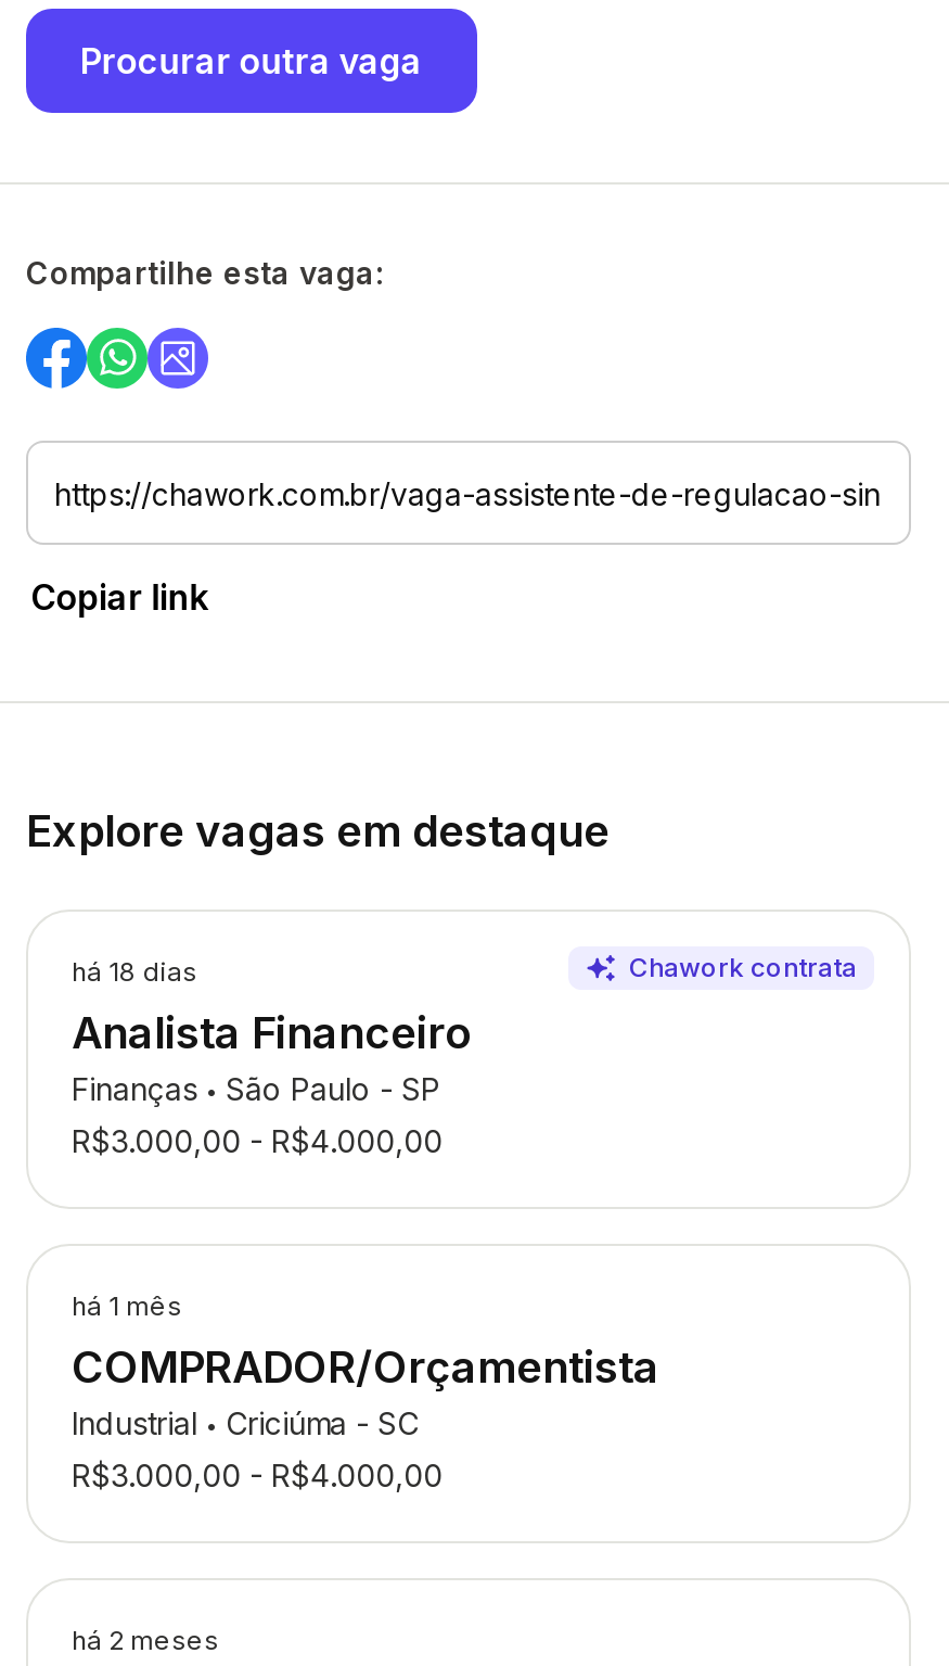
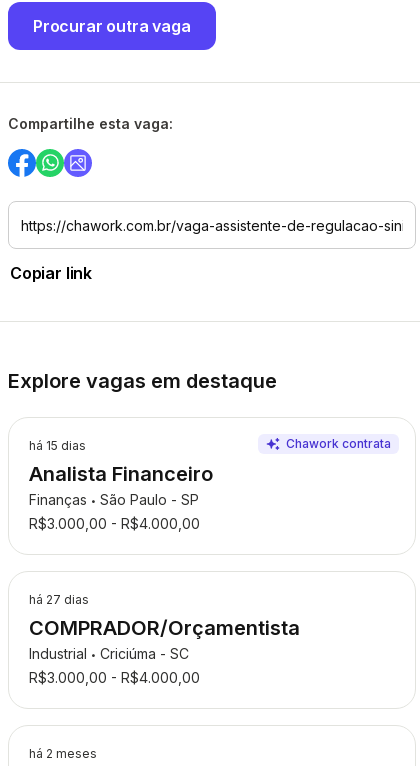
- há 18 dias
+ há 15 dias

- há 1 mês
+ há 27 dias
